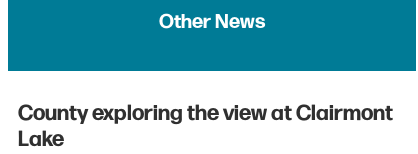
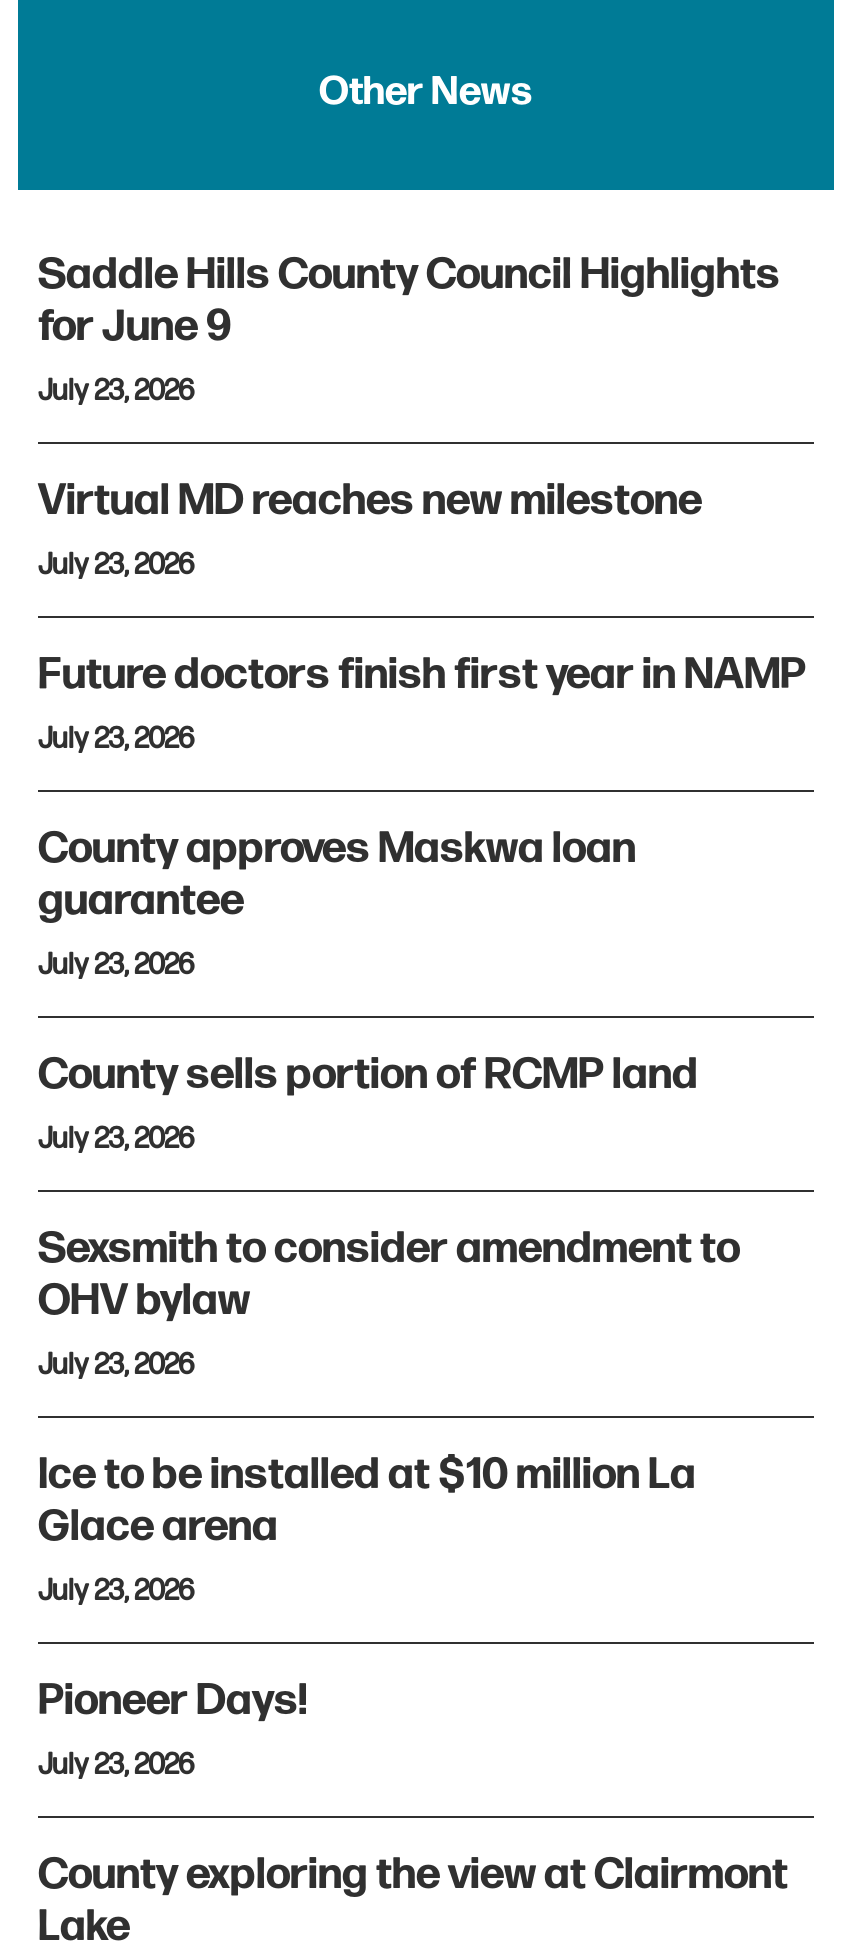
+ Saddle Hills County Council Highlights
+ for June 9
+ July 23, 2026
+ Virtual MD reaches new milestone
+ July 23, 2026
+ Future doctors finish first year in NAMP
+ July 23, 2026
+ County approves Maskwa loan
+ guarantee
+ July 23, 2026
+ County sells portion of RCMP land
+ July 23, 2026
+ Sexsmith to consider amendment to
+ OHV bylaw
+ July 23, 2026
+ Ice to be installed at $10 million La
+ Glace arena
+ July 23, 2026
+ Pioneer Days!
+ July 23, 2026
